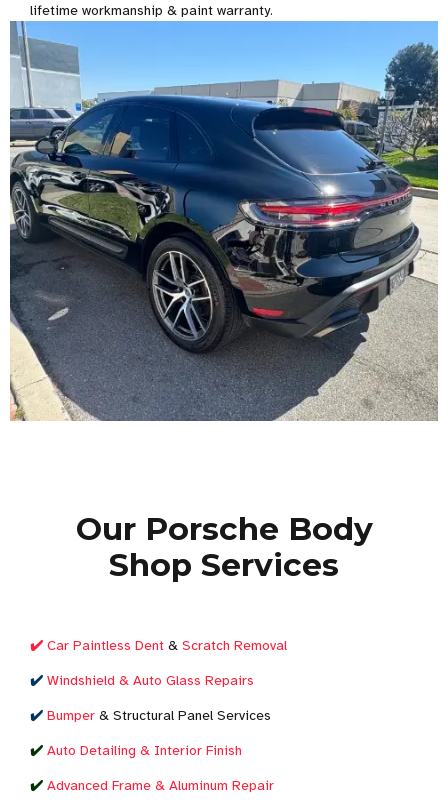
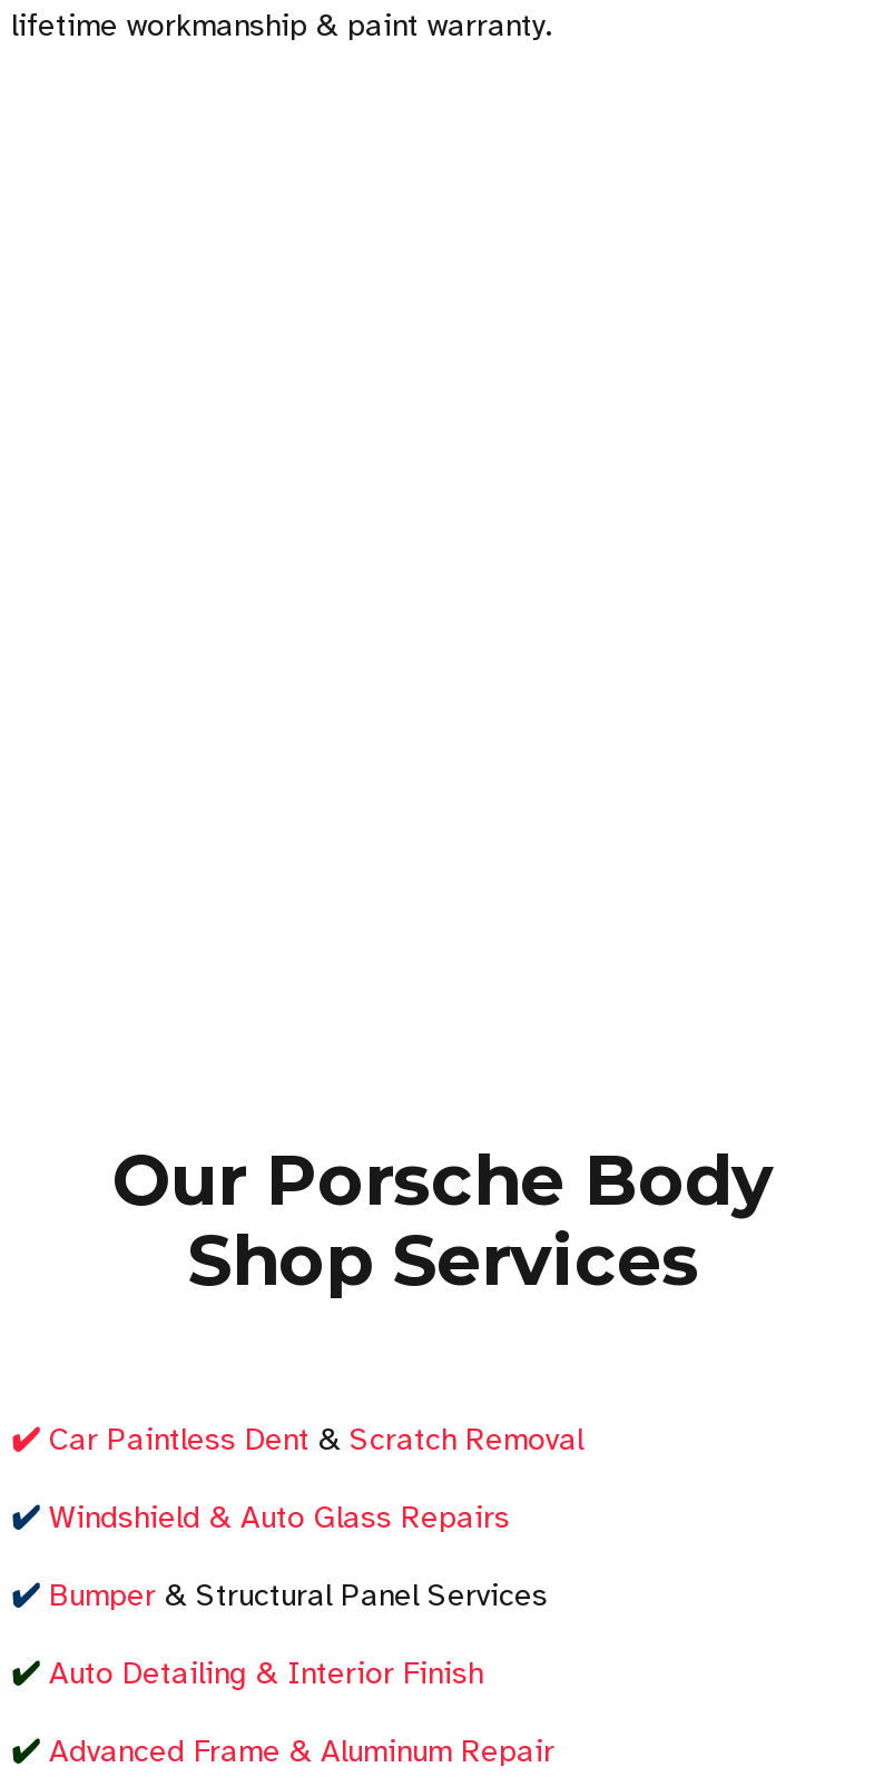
- [image]
